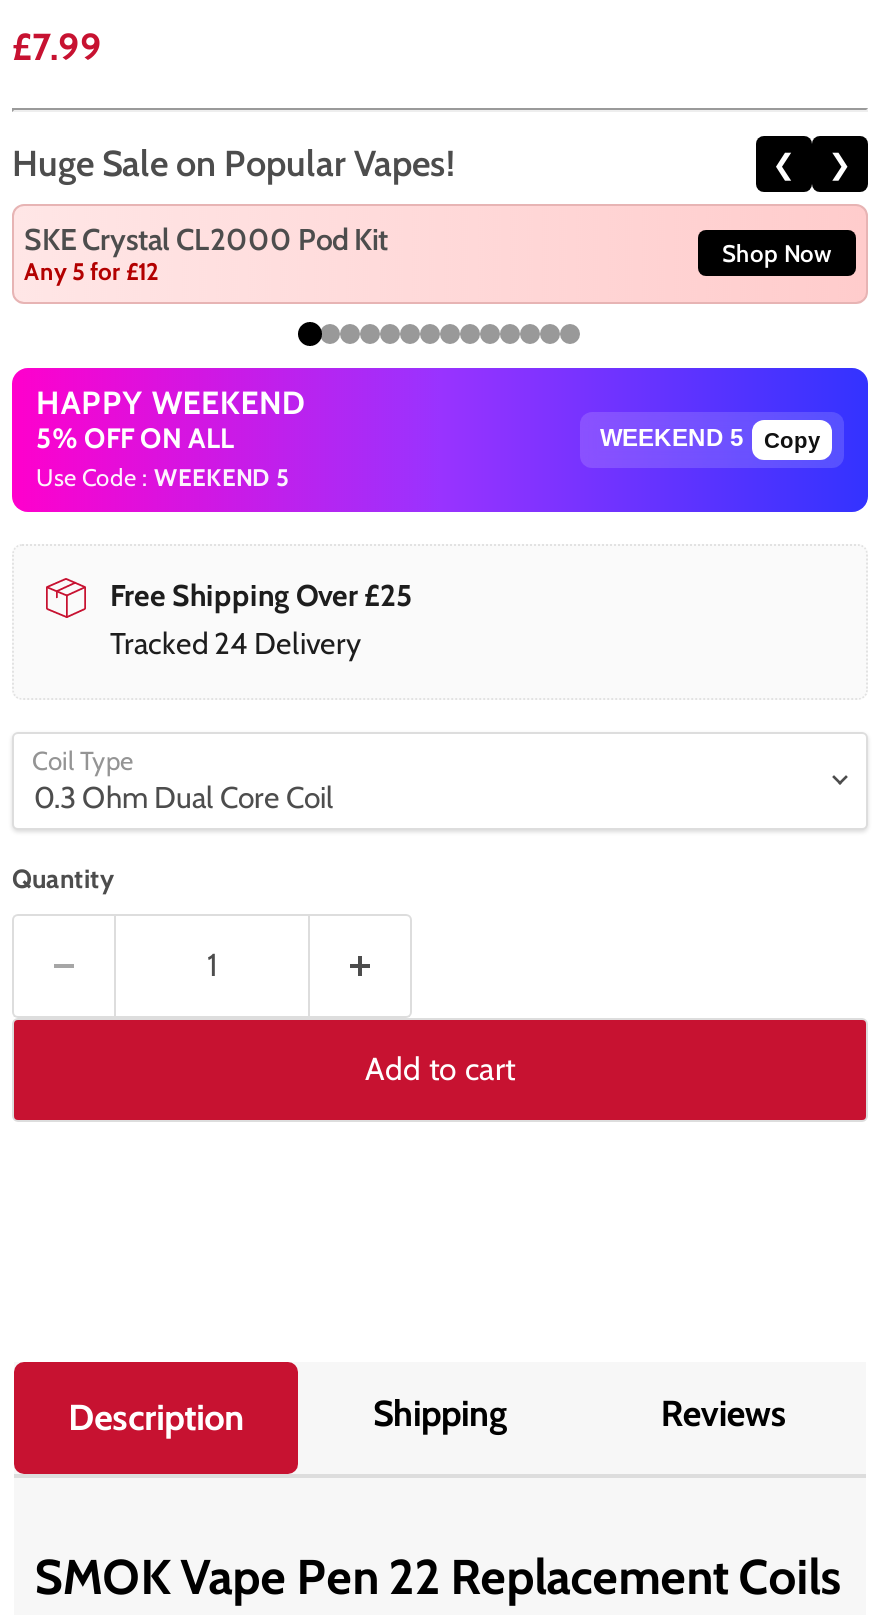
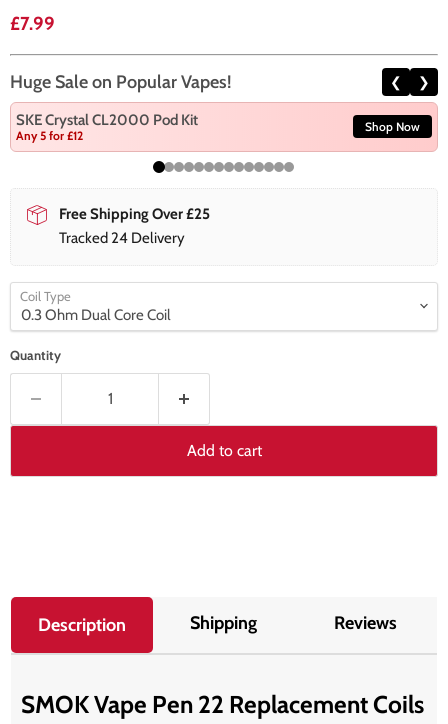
- [image]
- HAPPY WEEKEND
- 5% OFF ON ALL
- Use Code : WEEKEND 5

- Copy
